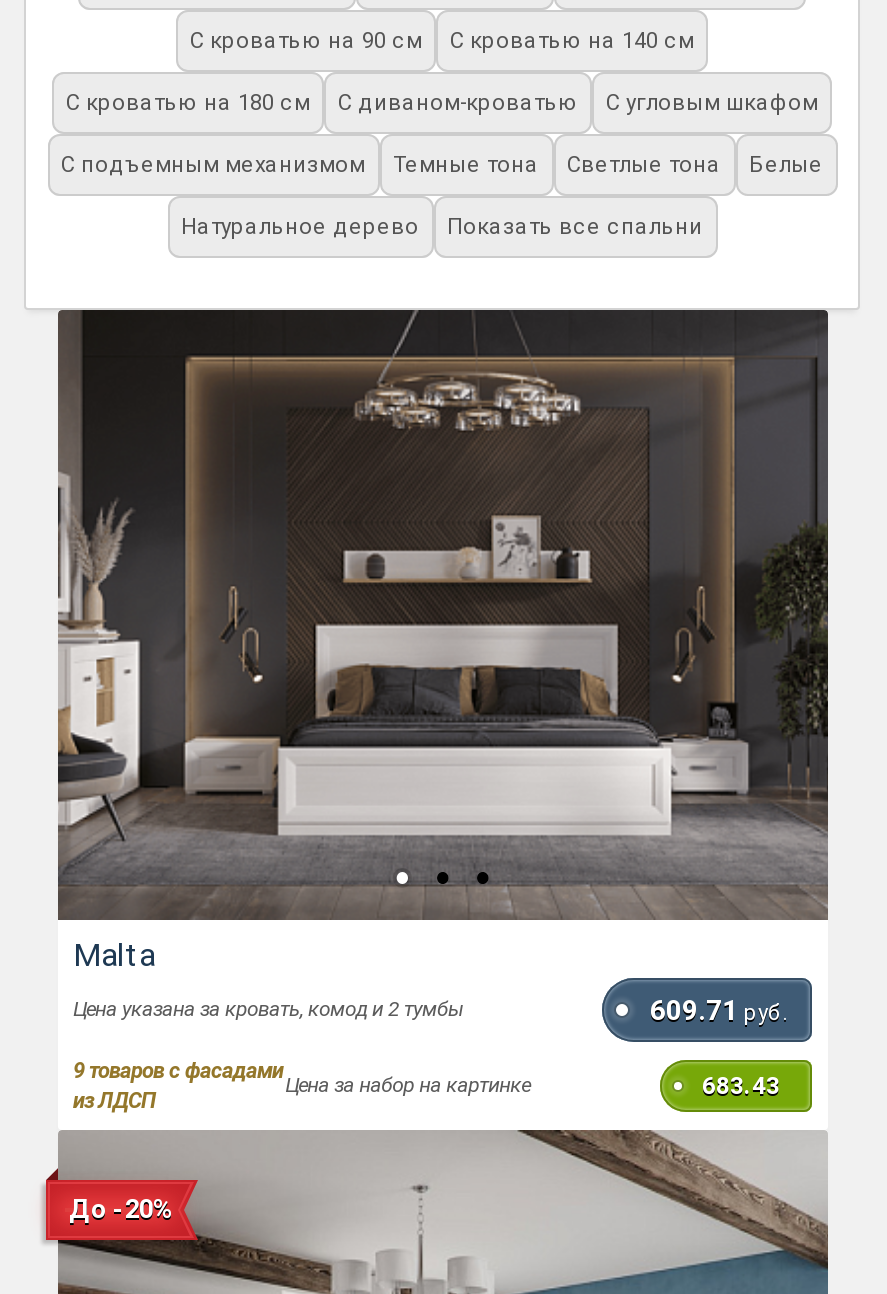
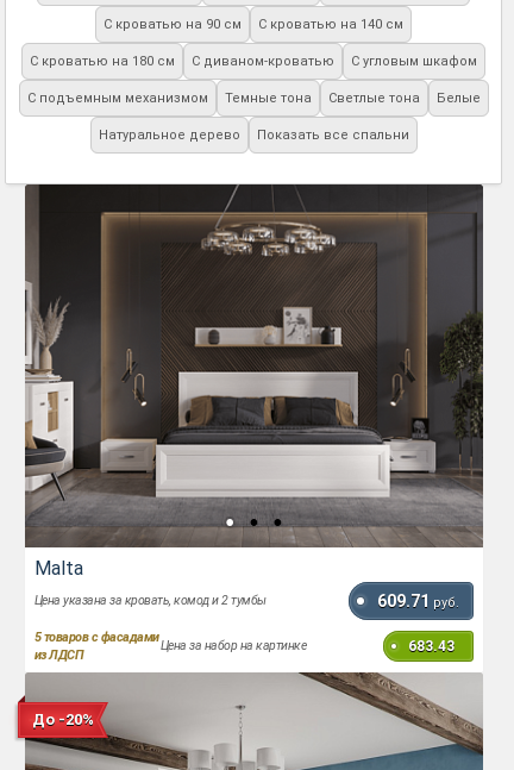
- 9 товаров с фасадами
+ 5 товаров с фасадами
